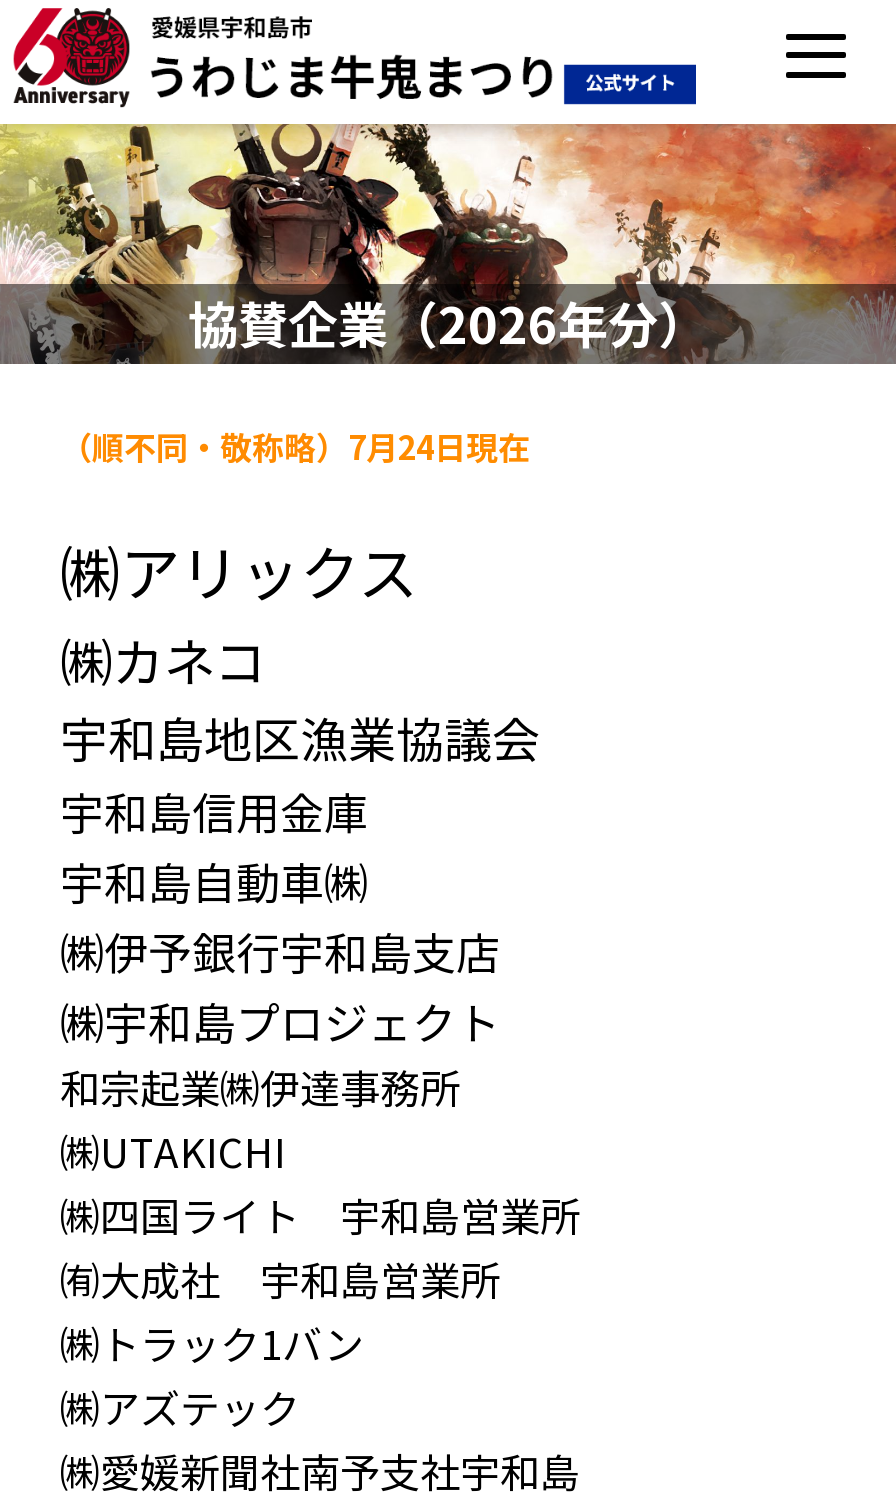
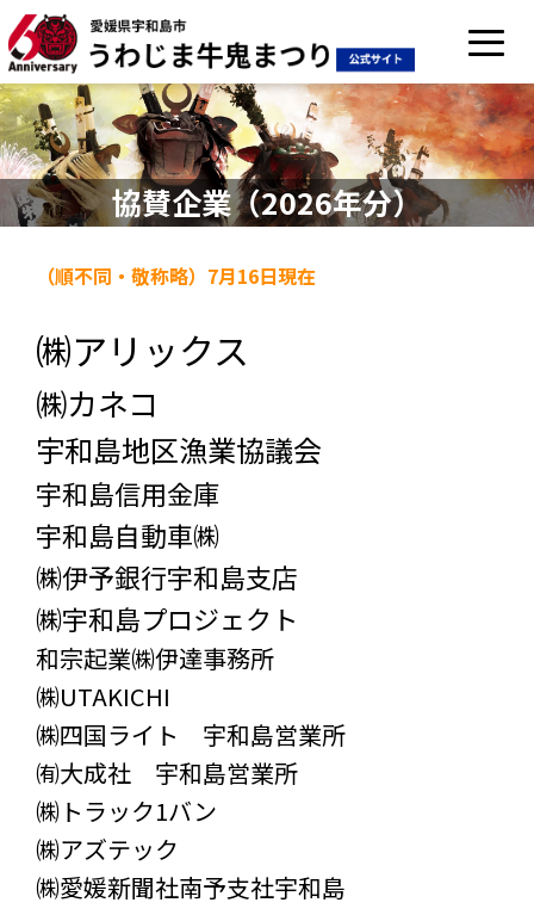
- （順不同・敬称略）7月24日現在
+ （順不同・敬称略）7月16日現在
